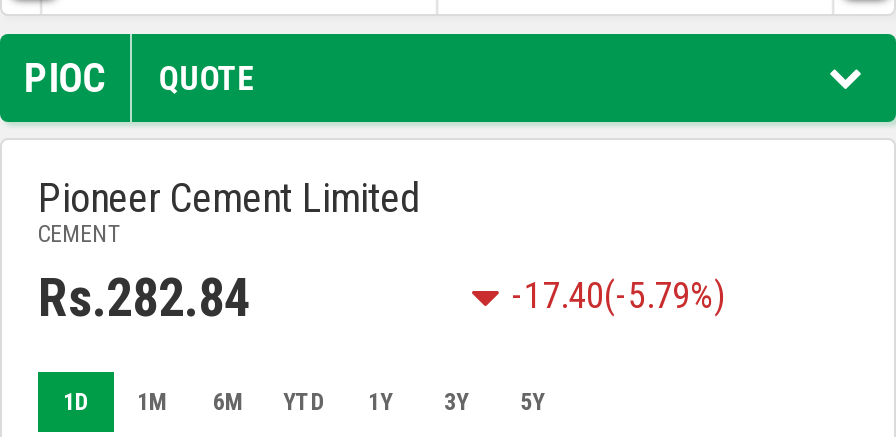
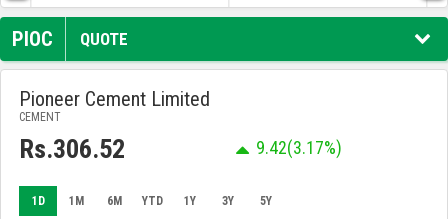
- Rs.282.84
- -17.40(-5.79%)
+ Rs.306.52
+ 9.42(3.17%)
